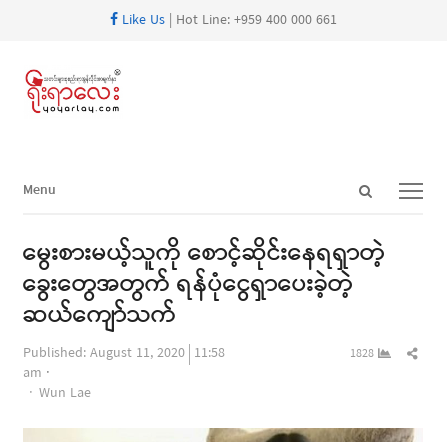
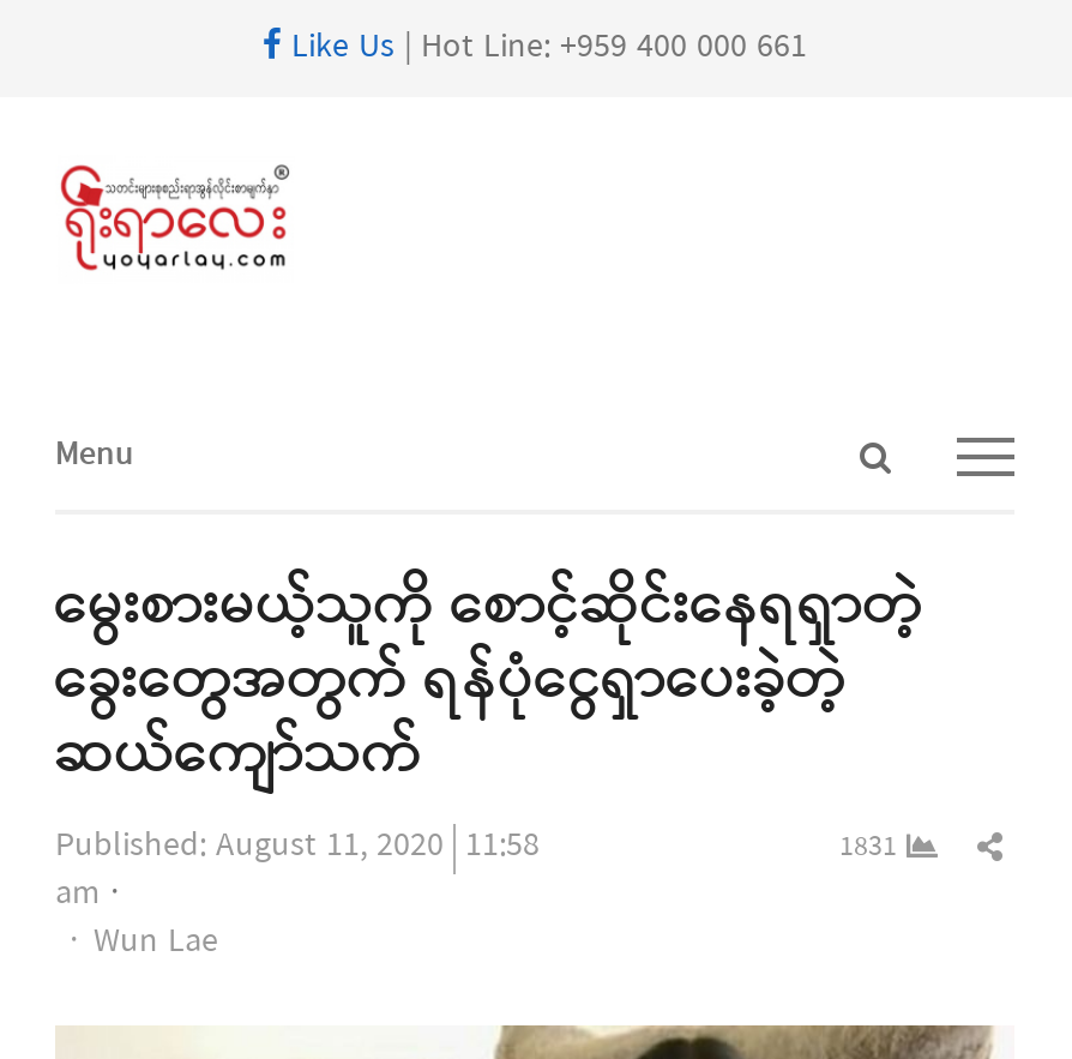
- 1828
+ 1831
